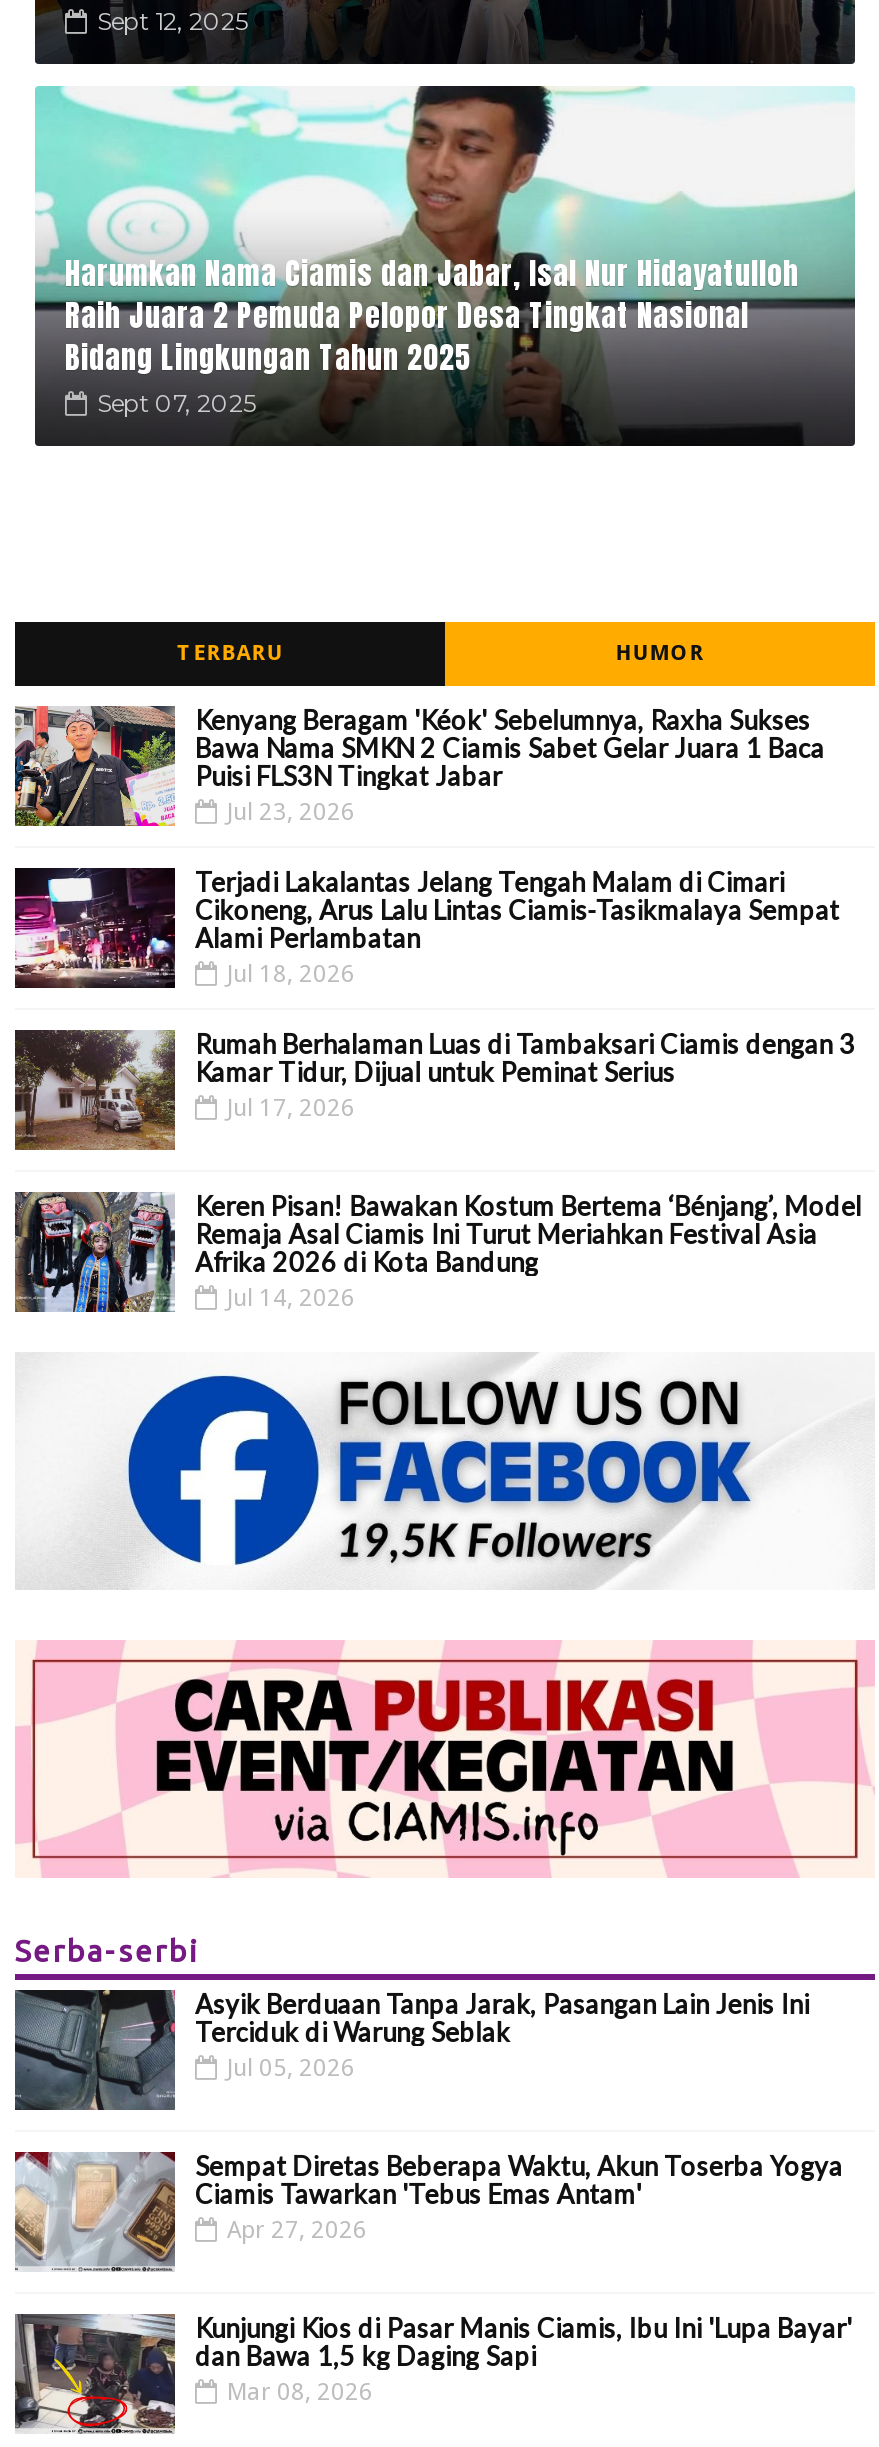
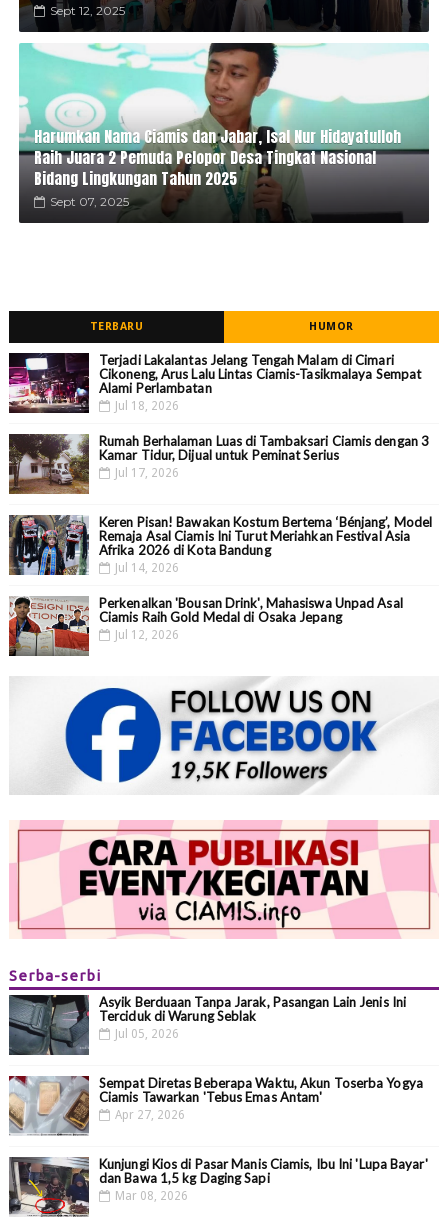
- [image]
- Kenyang Beragam 'Kéok' Sebelumnya, Raxha Sukses
- Bawa Nama SMKN 2 Ciamis Sabet Gelar Juara 1 Baca
- Puisi FLS3N Tingkat Jabar
- Jul 23, 2026

moved up: [image] | Terjadi Lakalantas Jelang Tengah Malam di Cimari | Cikoneng, Arus Lalu Lintas Ciamis-Tasikmalaya Sempat | ... | Afrika 2026 di Kota Bandung | Jul 14, 2026

+ [image]
+ Perkenalkan 'Bousan Drink', Mahasiswa Unpad Asal
+ Ciamis Raih Gold Medal di Osaka Jepang
+ Jul 12, 2026
